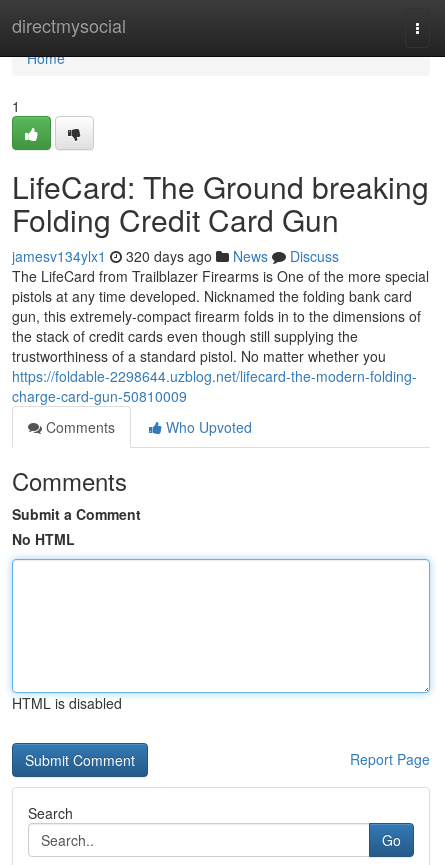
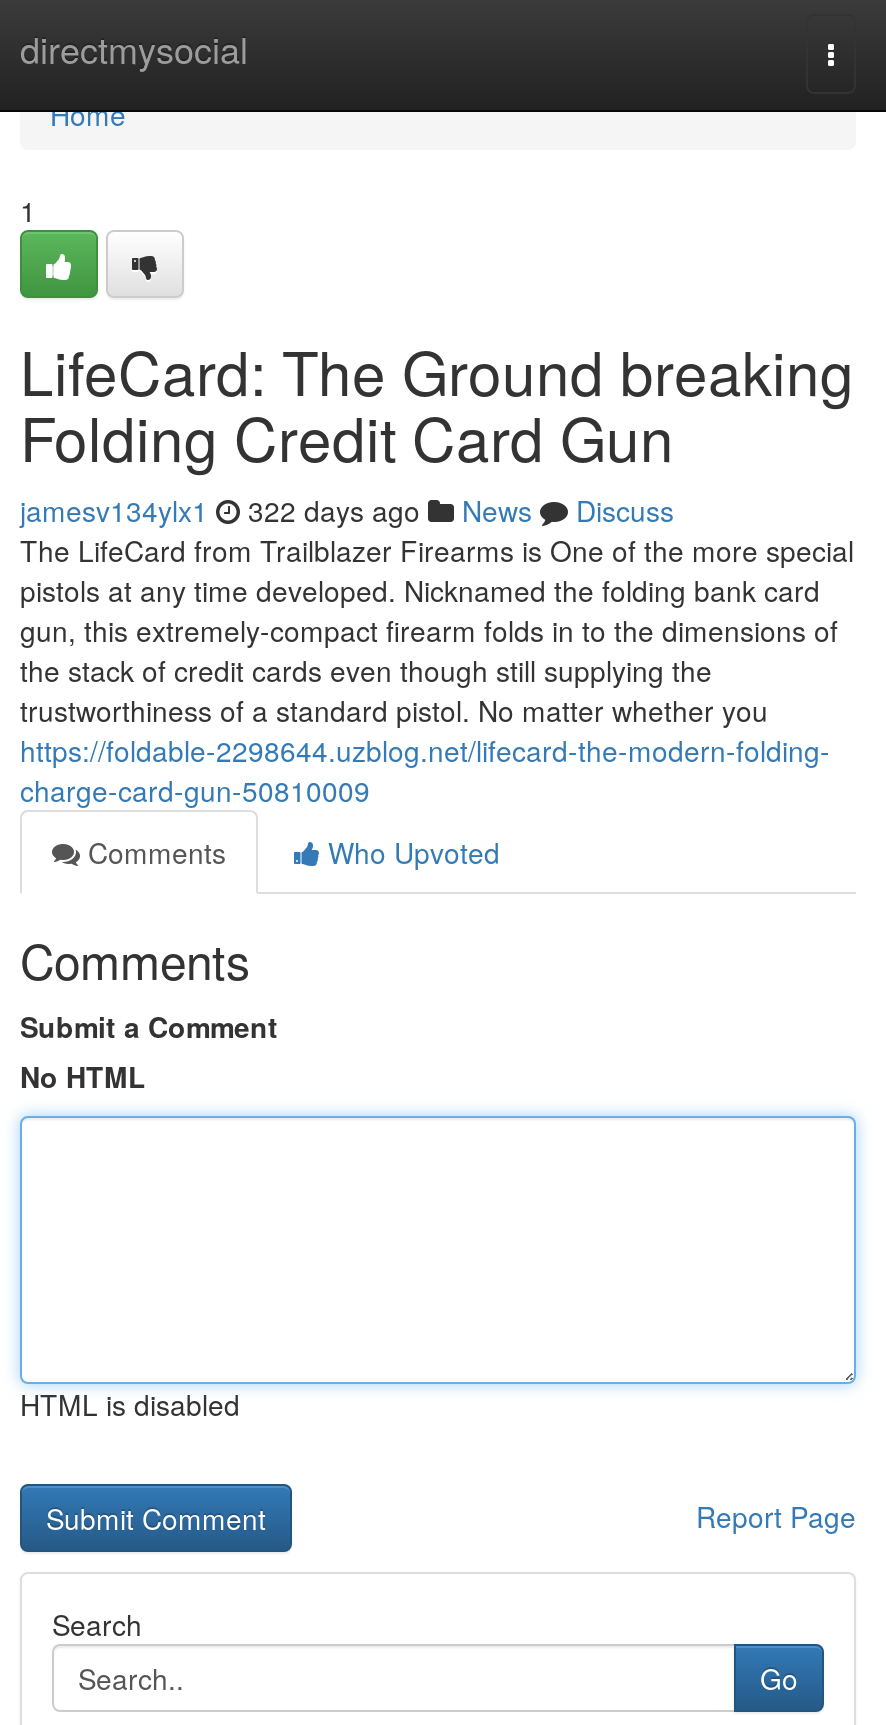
- jamesv134ylx1 320 days ago News Discuss
+ jamesv134ylx1 322 days ago News Discuss
